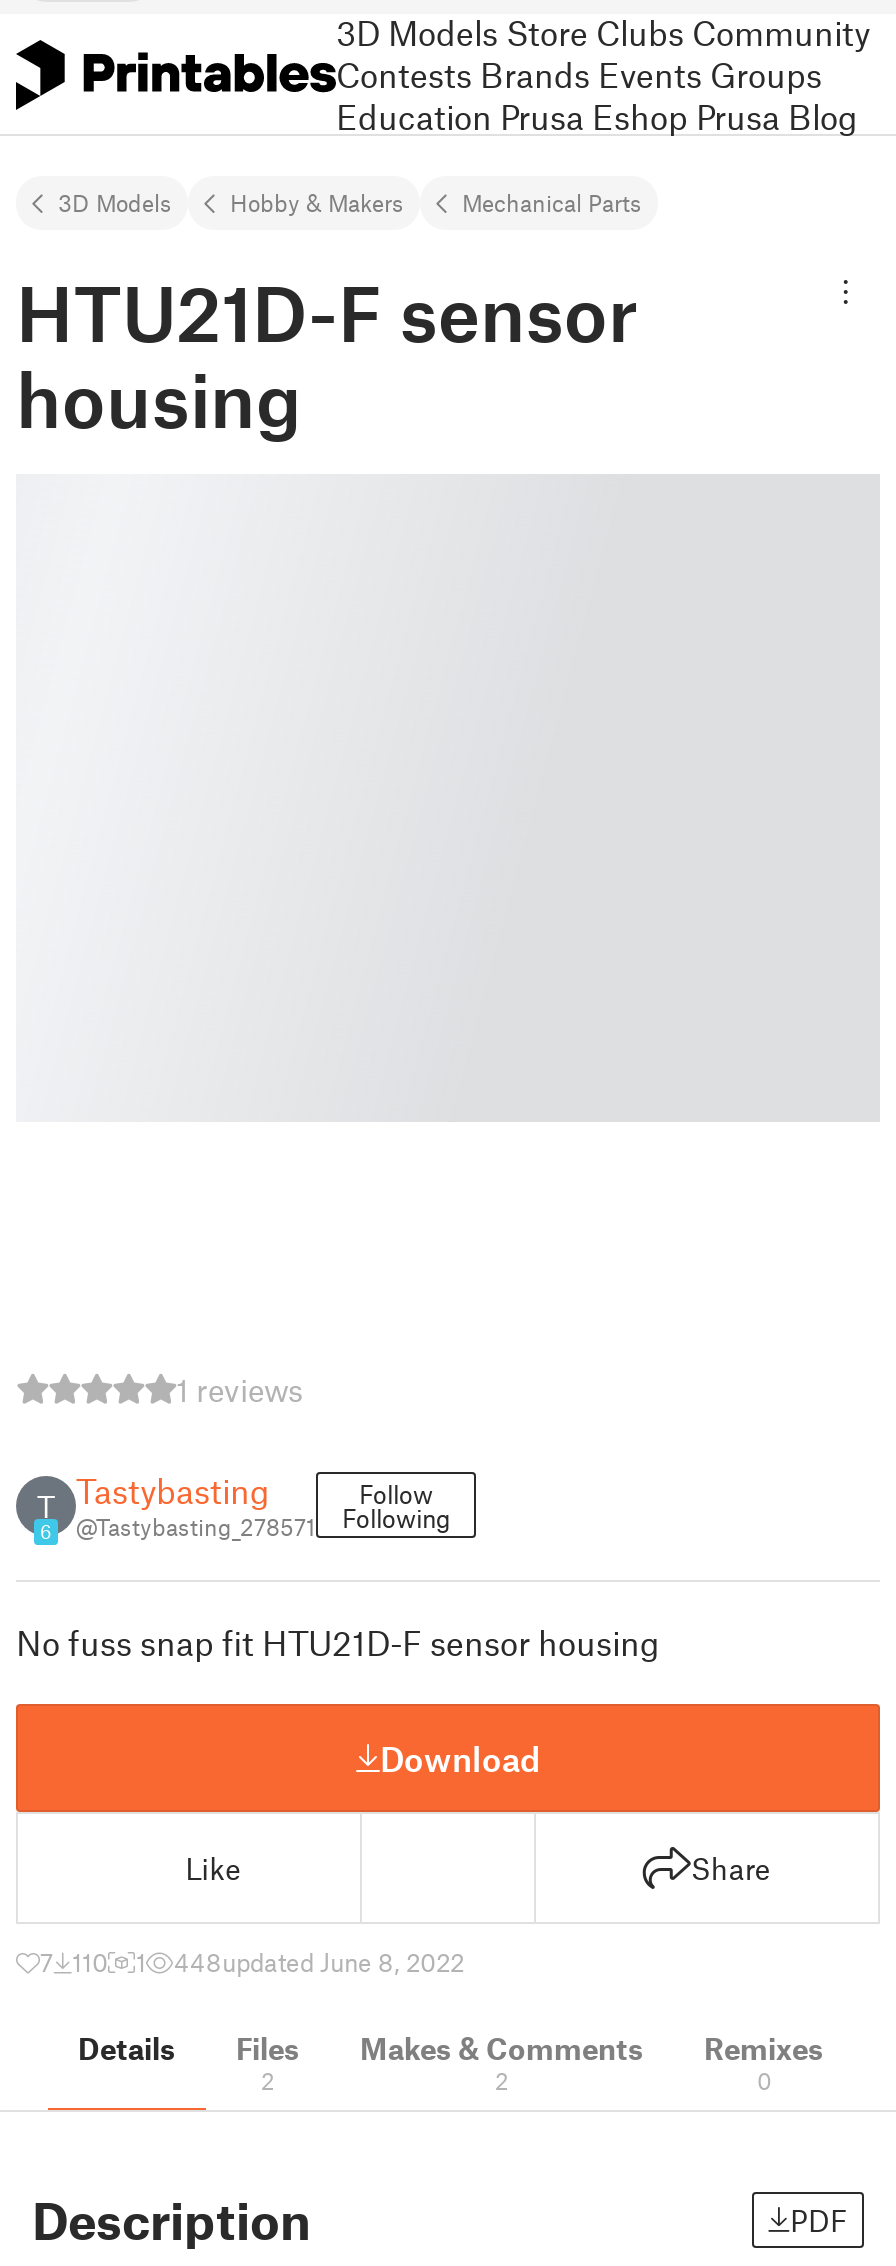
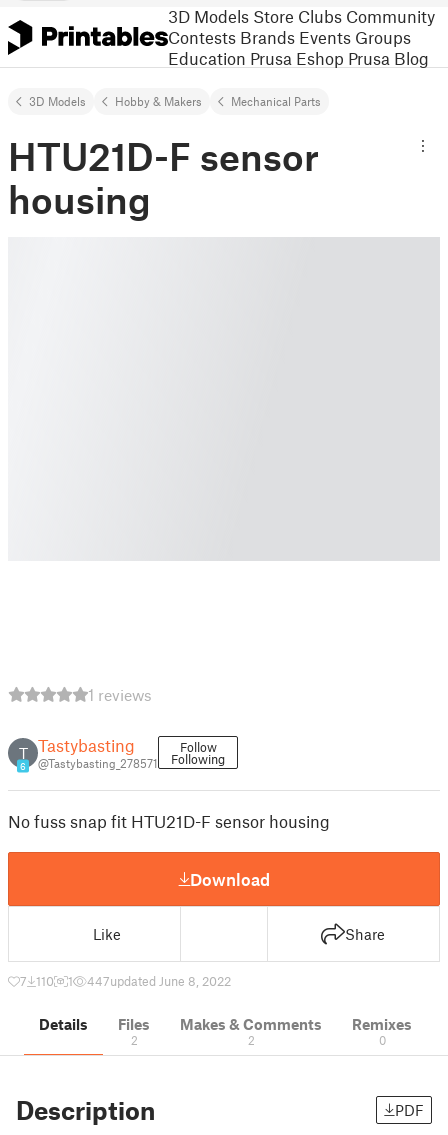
- 448updated June 8, 2022
+ 447updated June 8, 2022
